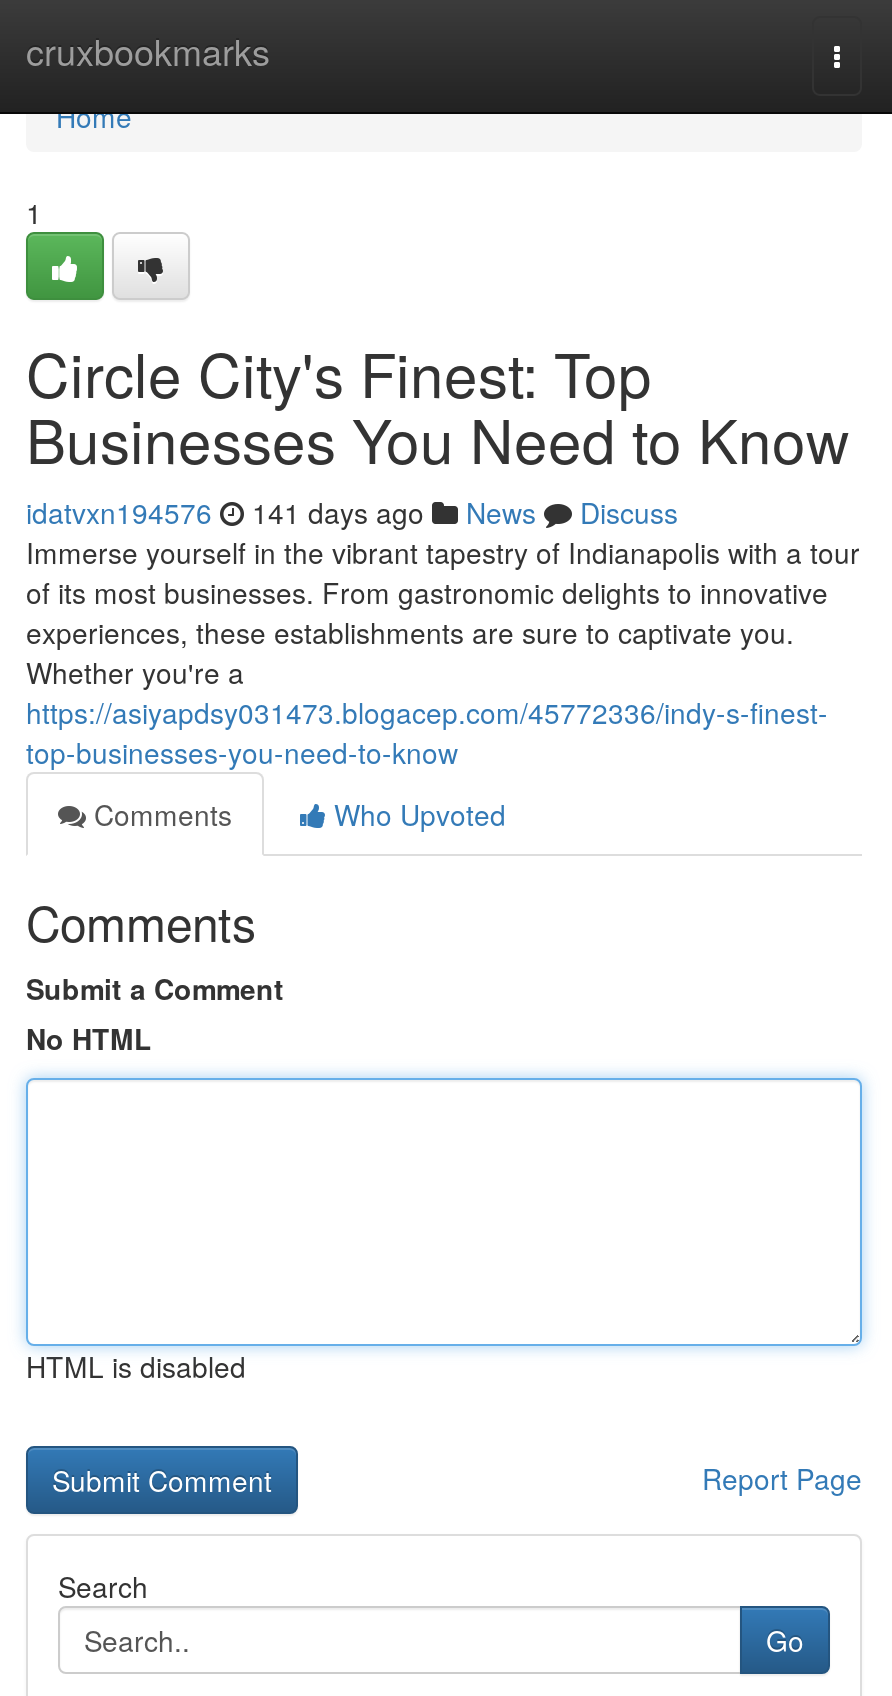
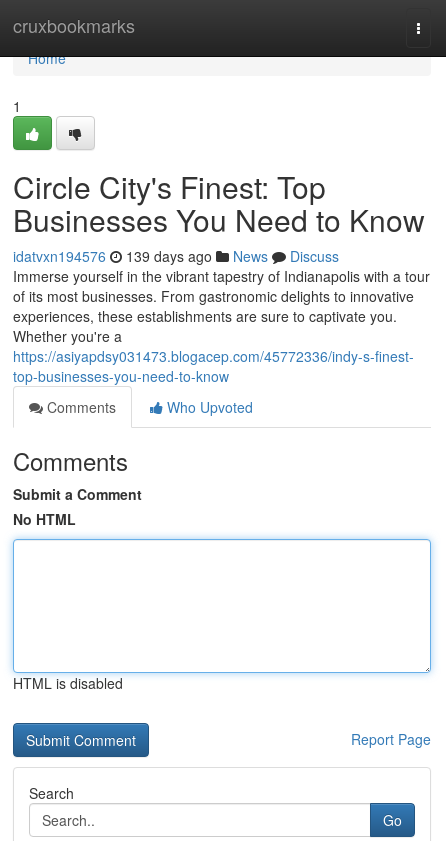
- idatvxn194576 141 days ago News Discuss
+ idatvxn194576 139 days ago News Discuss
